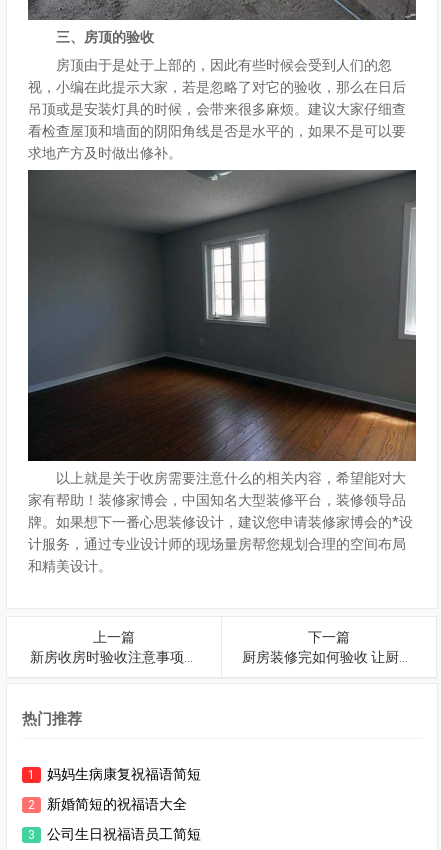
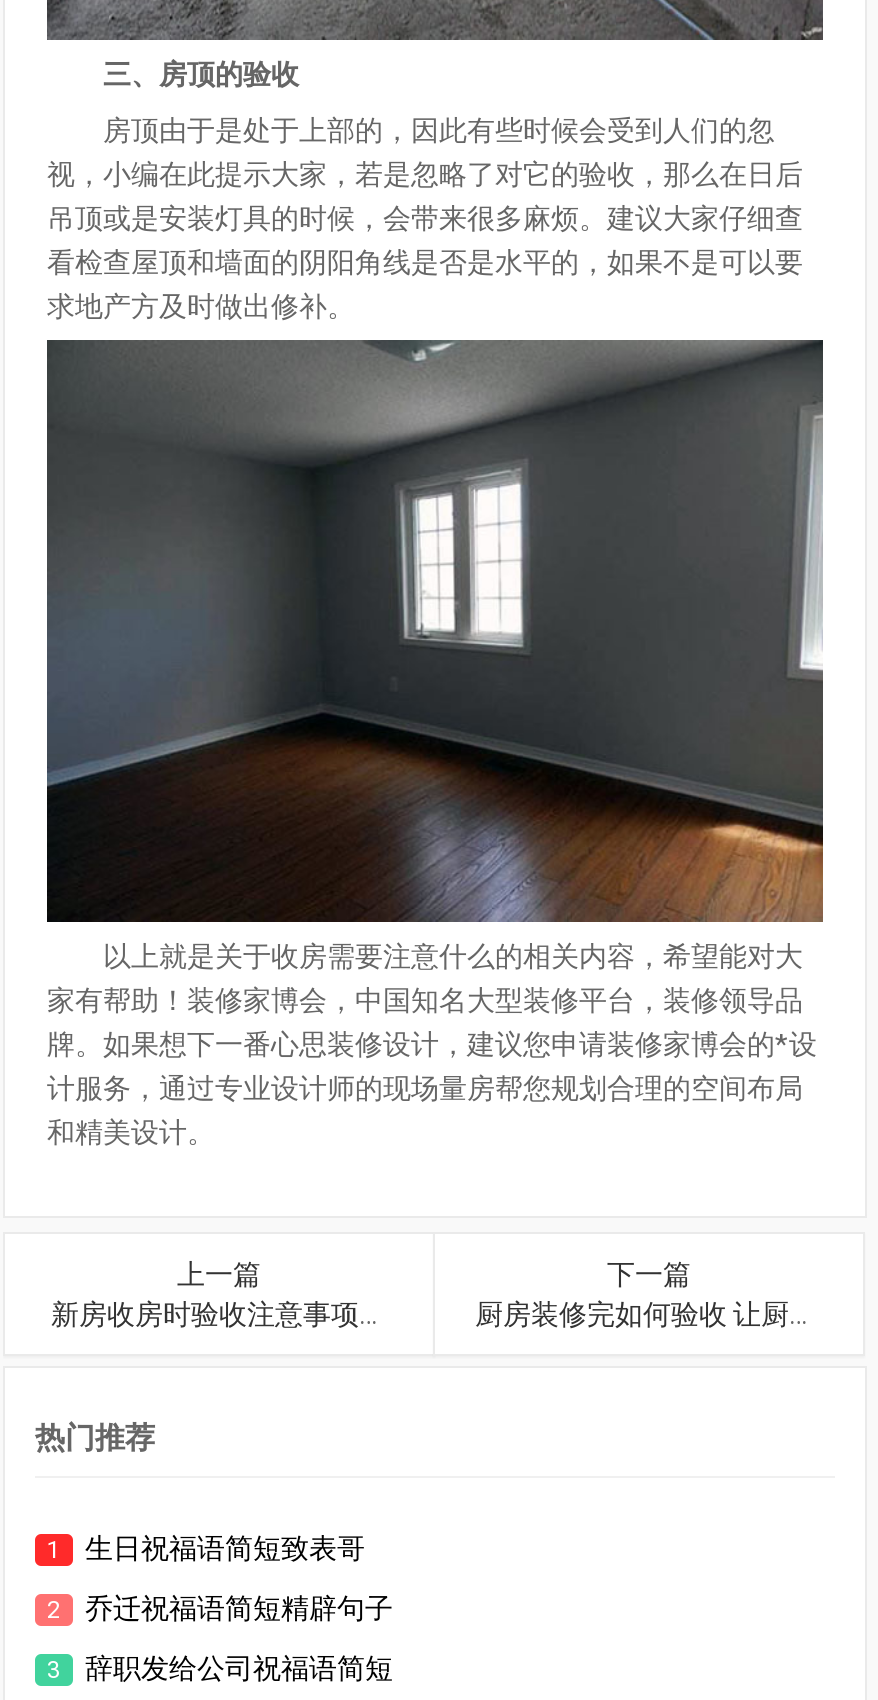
- 妈妈生病康复祝福语简短
+ 生日祝福语简短致表哥

- 新婚简短的祝福语大全
+ 乔迁祝福语简短精辟句子

- 公司生日祝福语员工简短
+ 辞职发给公司祝福语简短
